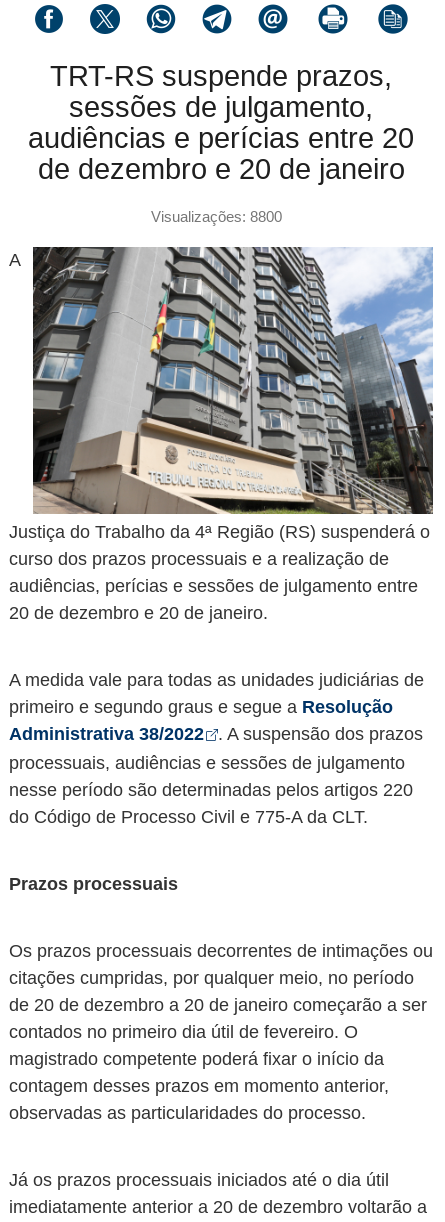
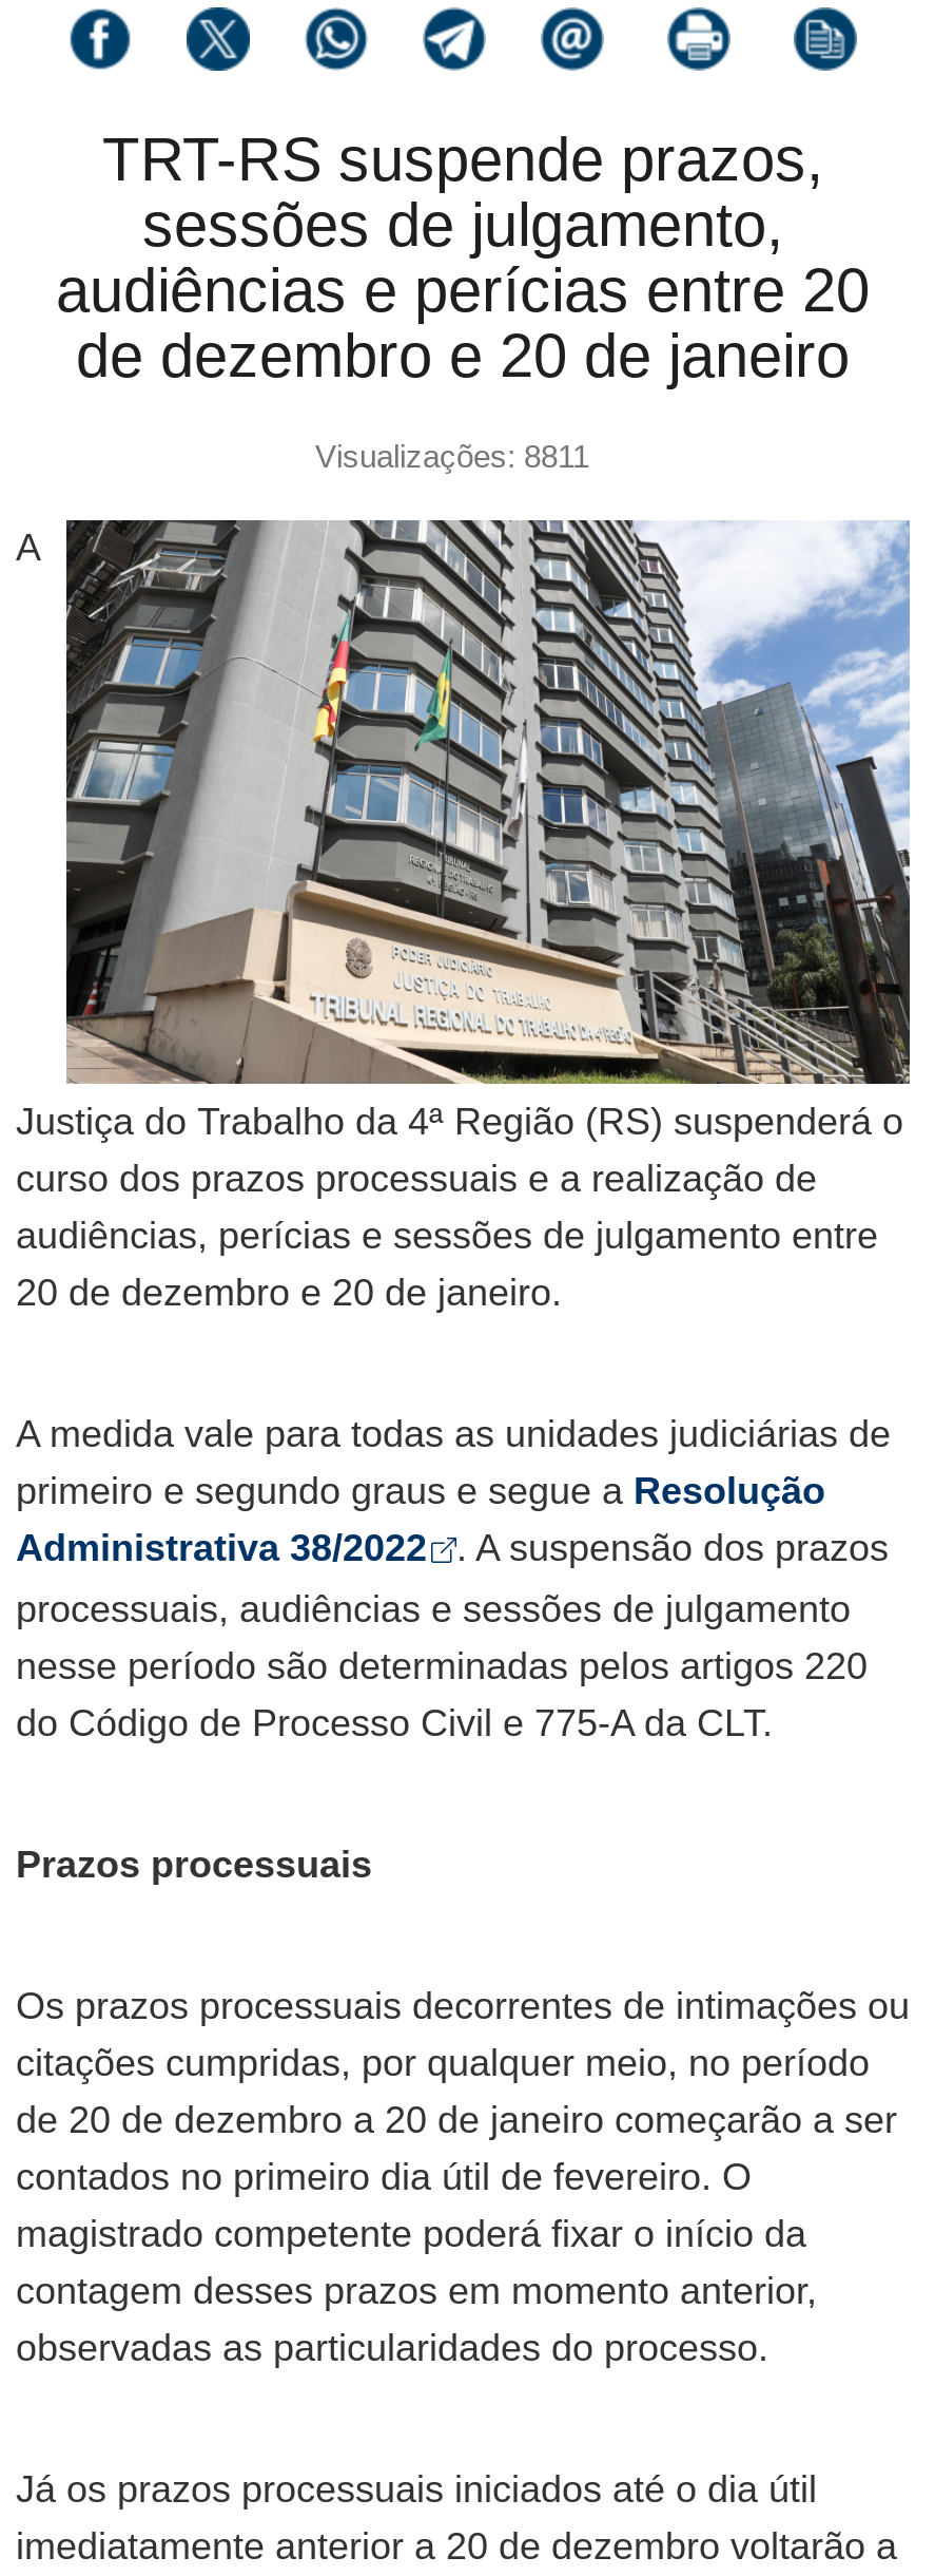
- Visualizações: 8800
+ Visualizações: 8811
